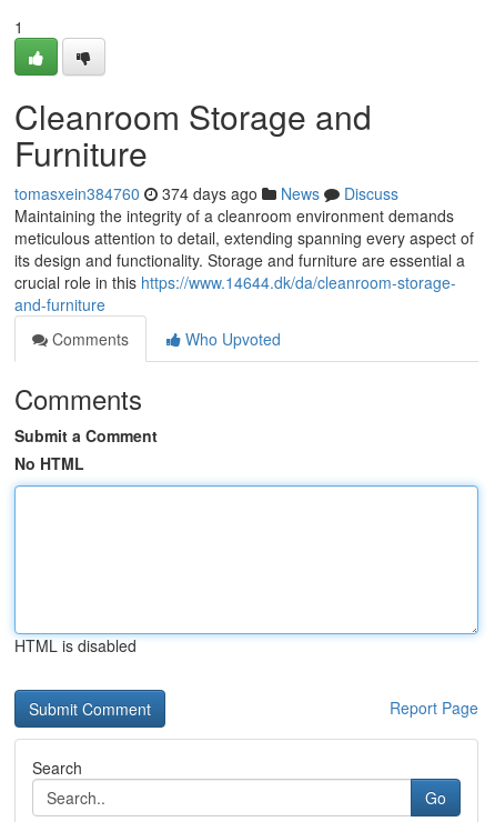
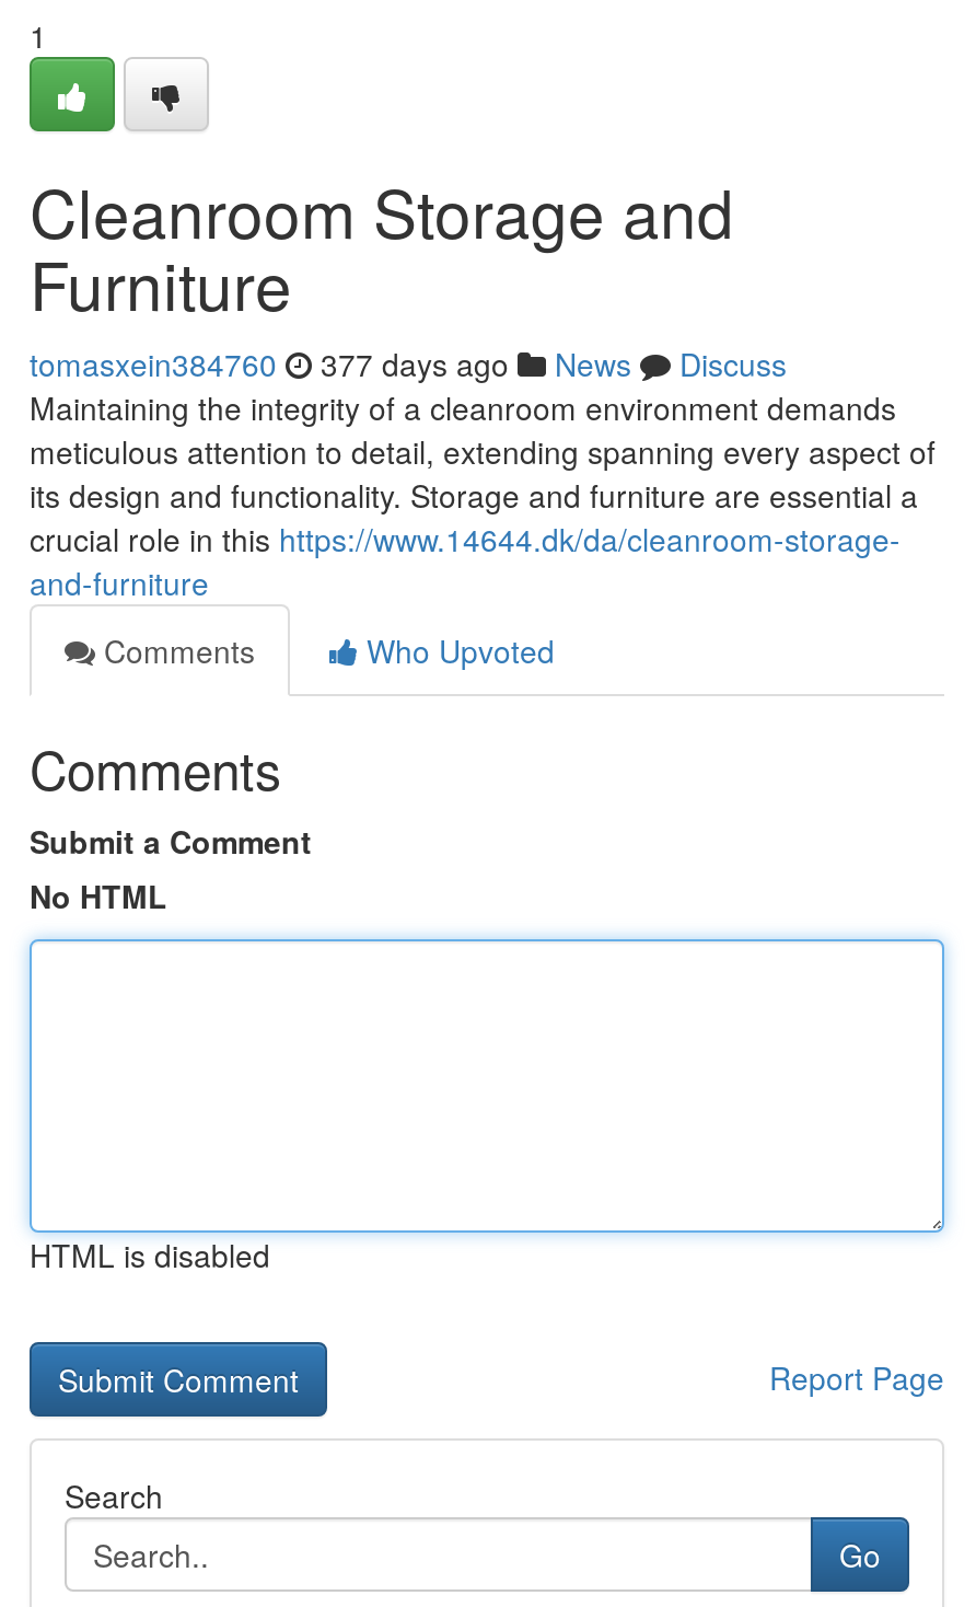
- tomasxein384760 374 days ago News Discuss
+ tomasxein384760 377 days ago News Discuss
